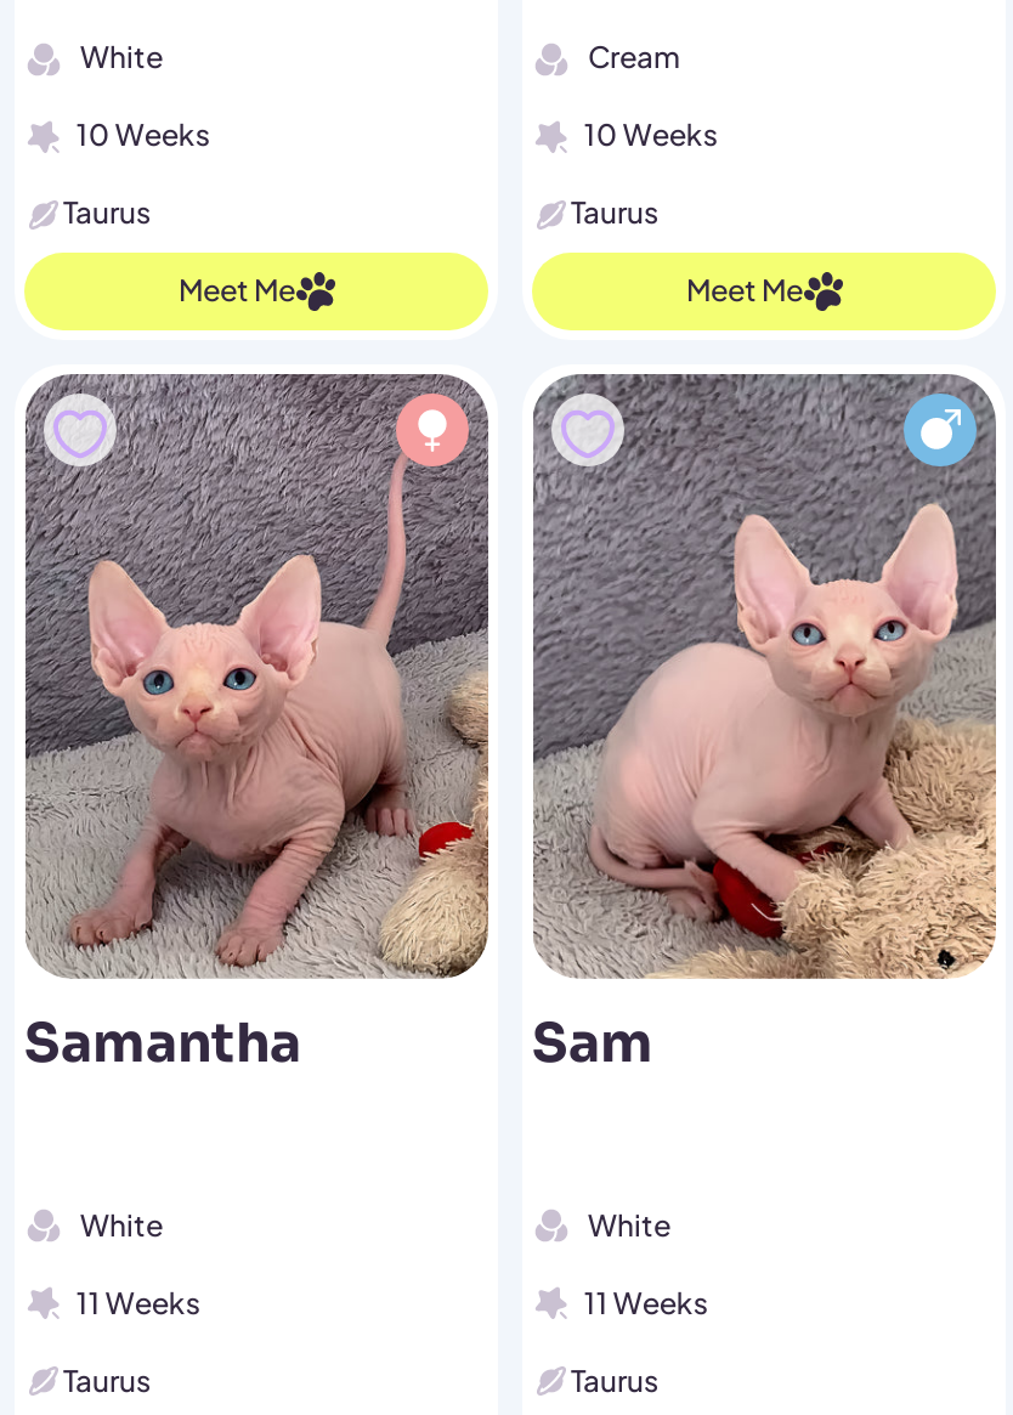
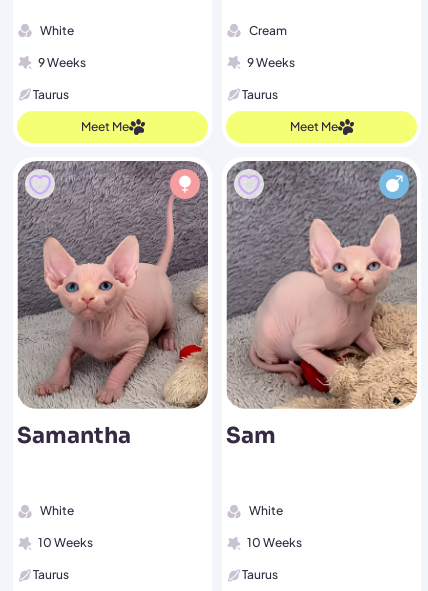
- 10 Weeks
+ 9 Weeks

- 10 Weeks
+ 9 Weeks

- 11 Weeks
+ 10 Weeks

- 11 Weeks
+ 10 Weeks
